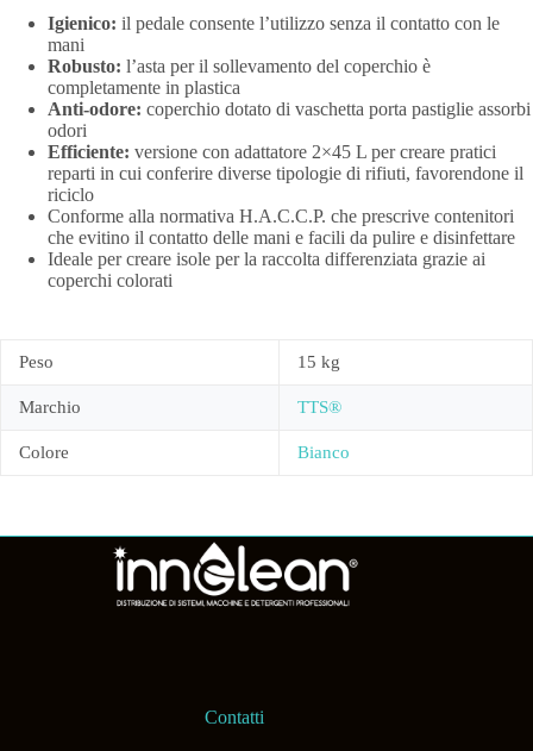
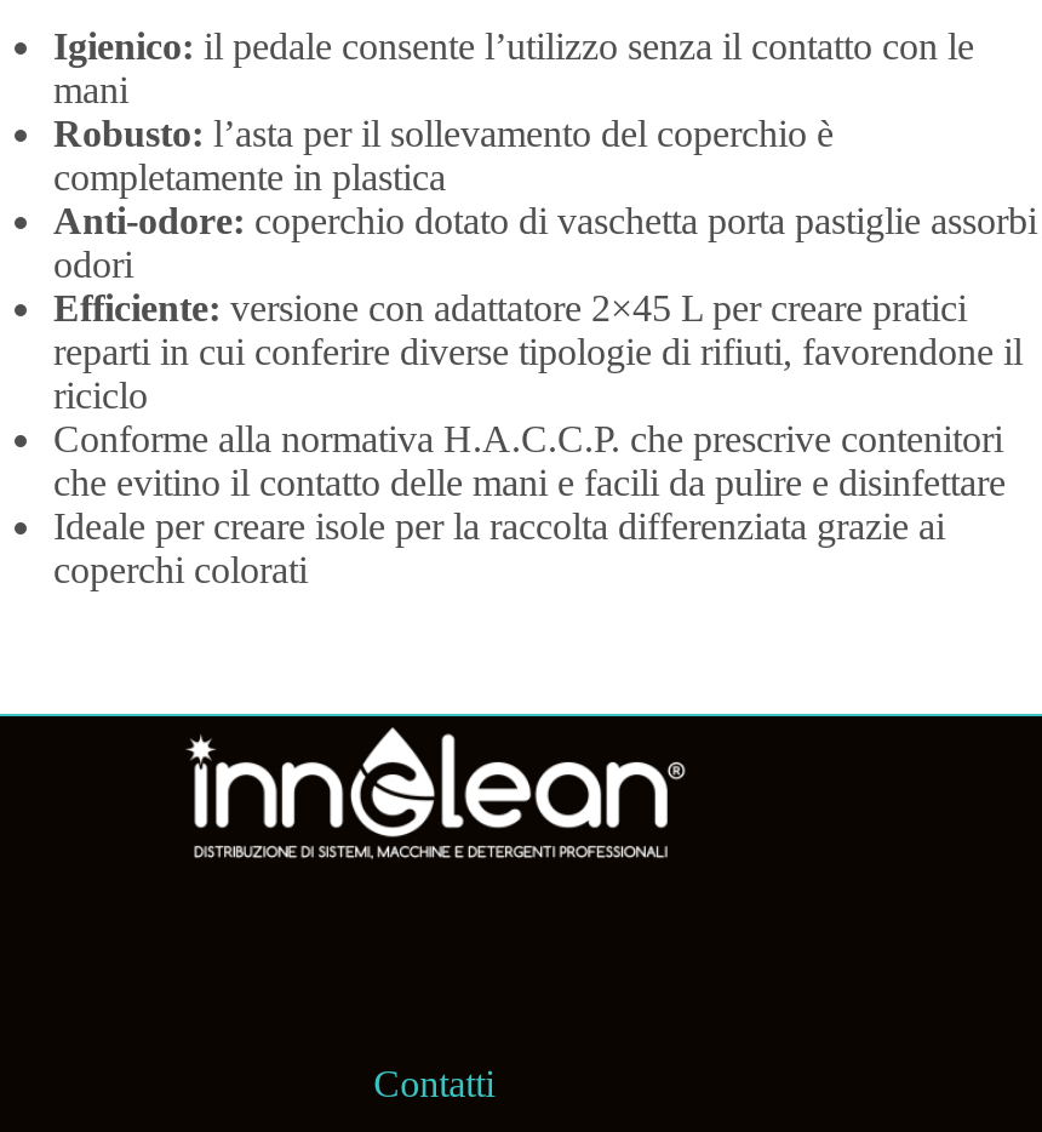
- Peso
- 15 kg
- Marchio
- TTS®
- Colore
- Bianco
